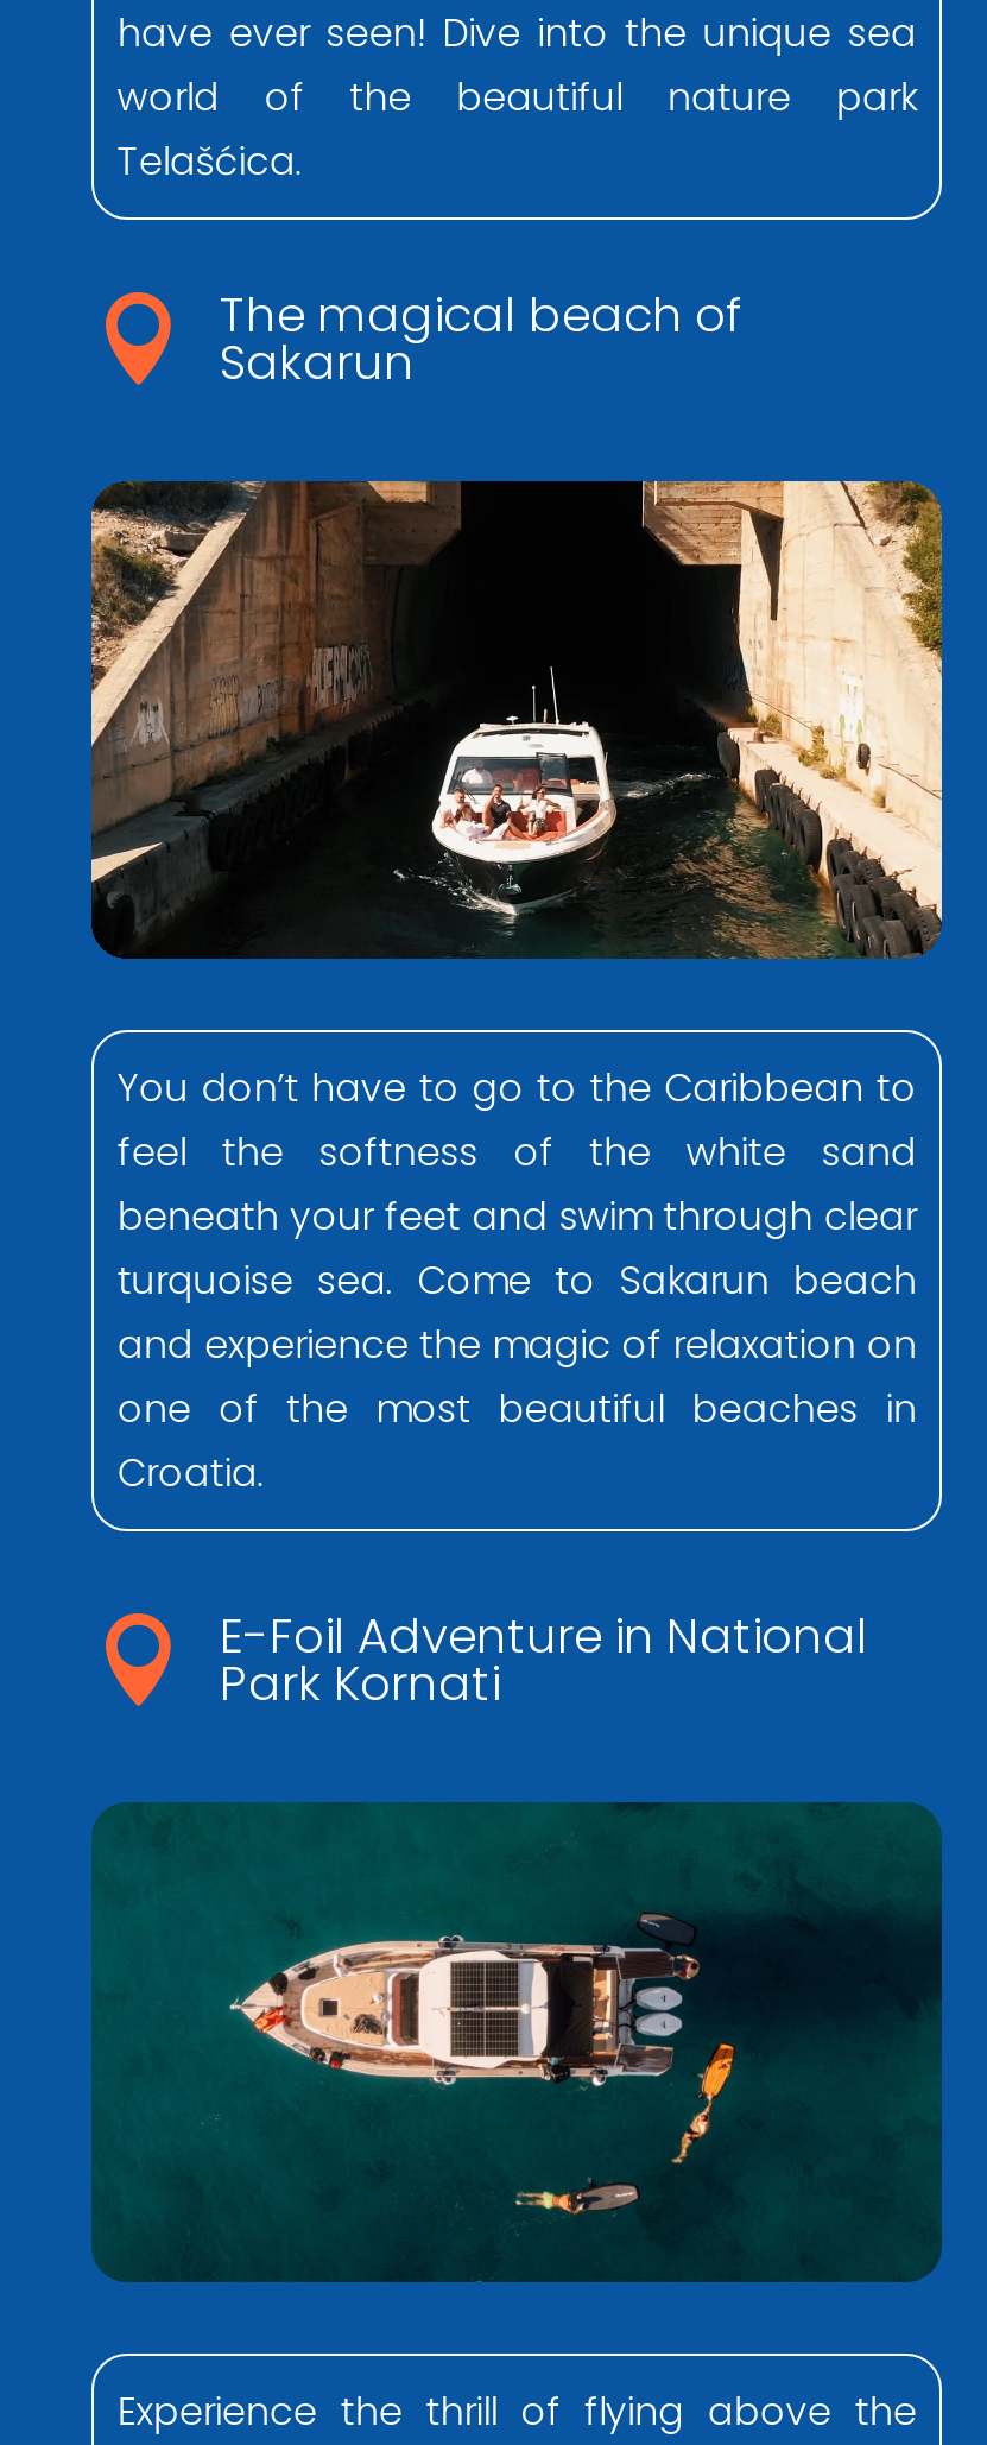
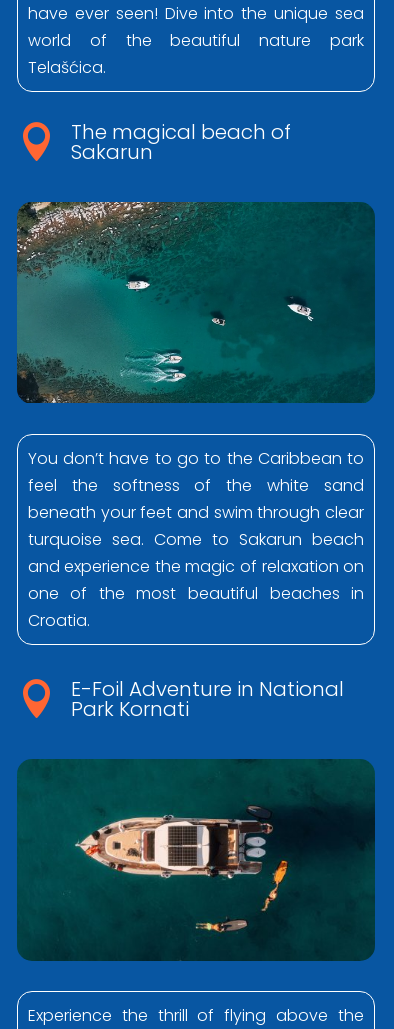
- [image]
+ [image]
